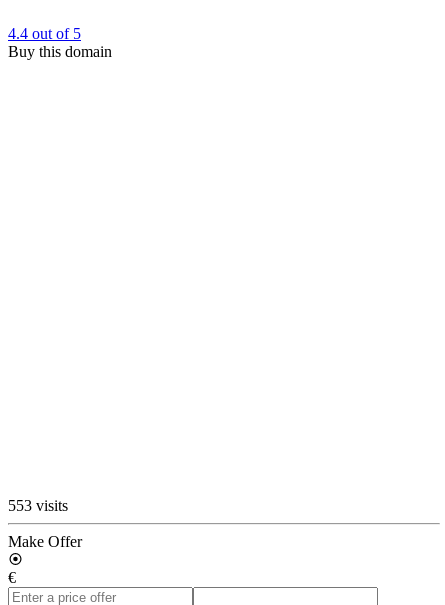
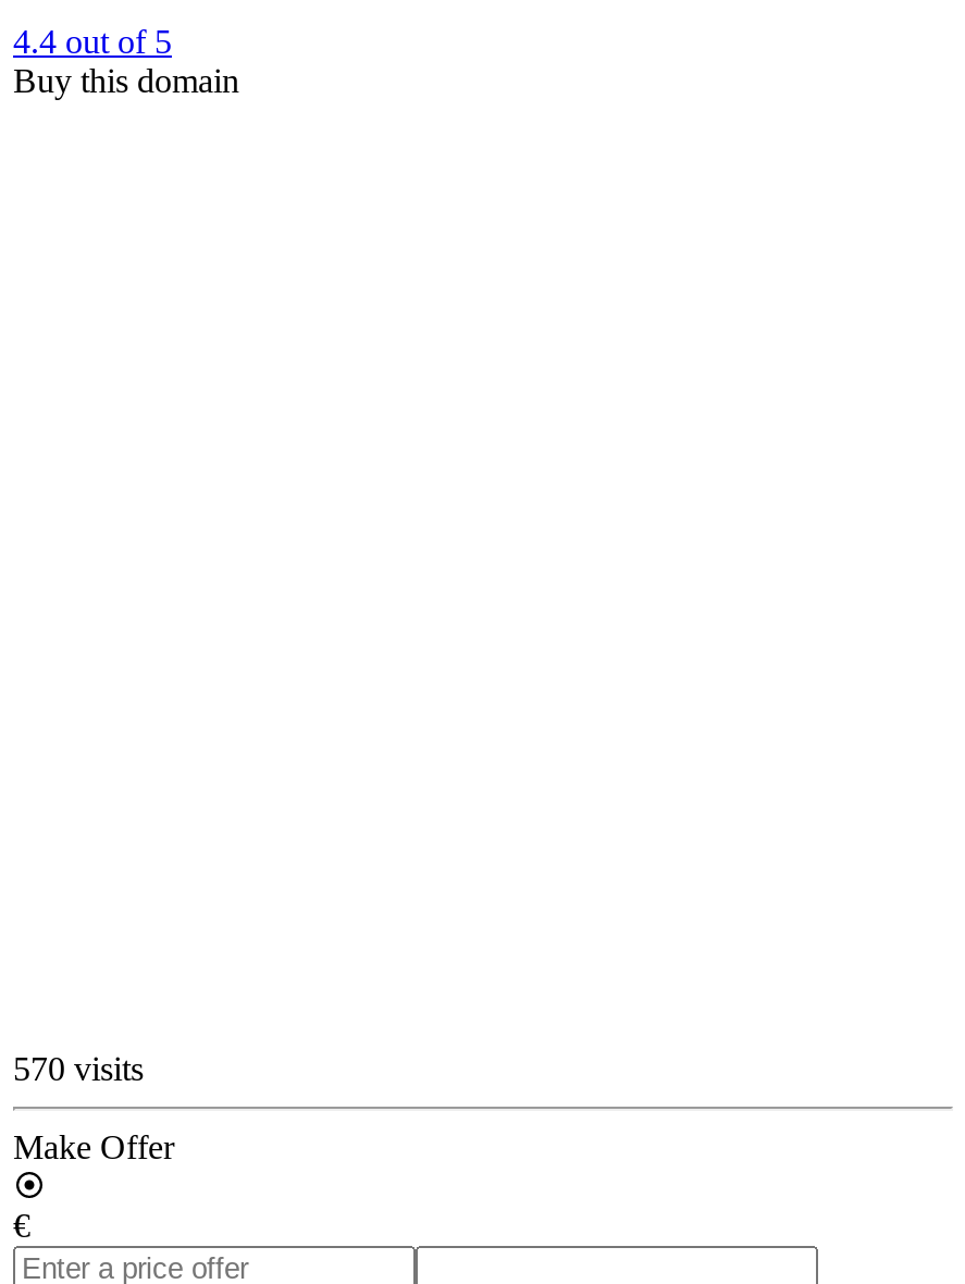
- 553 visits
+ 570 visits
